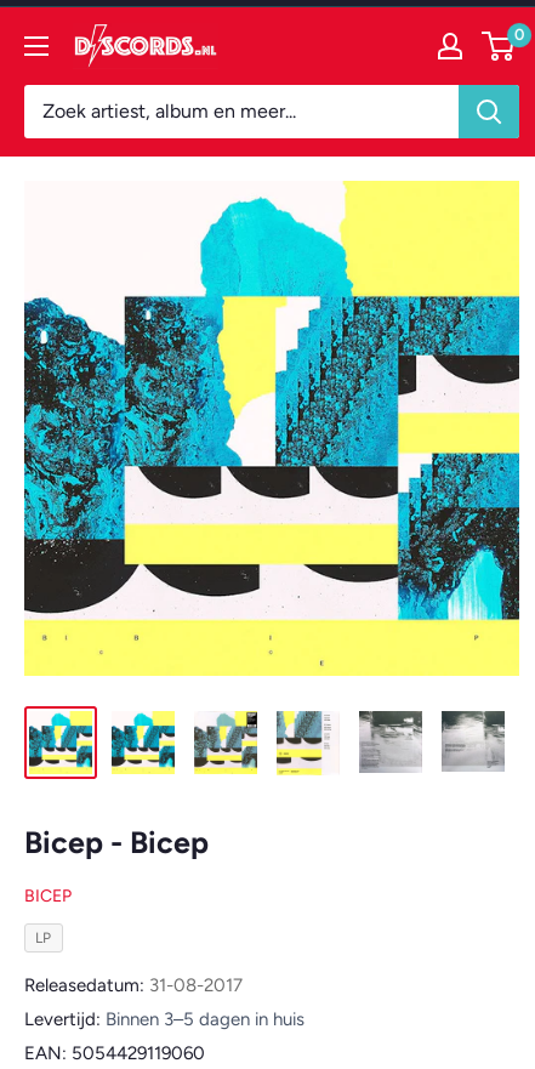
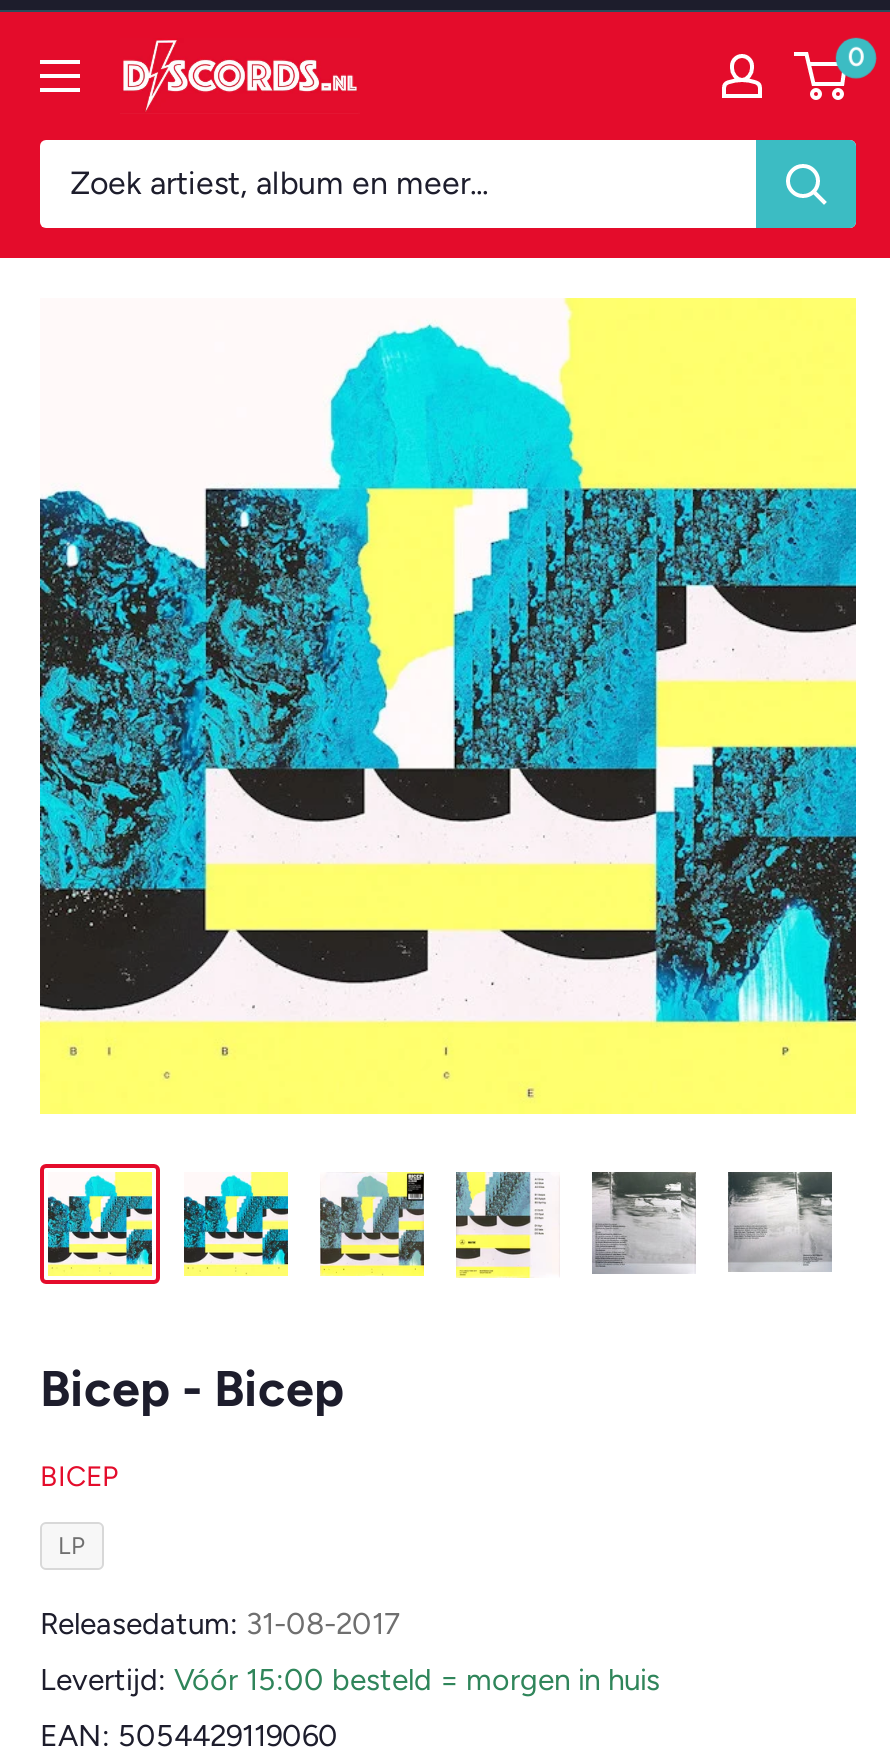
- Levertijd: Binnen 3–5 dagen in huis
+ Levertijd: Vóór 15:00 besteld = morgen in huis
